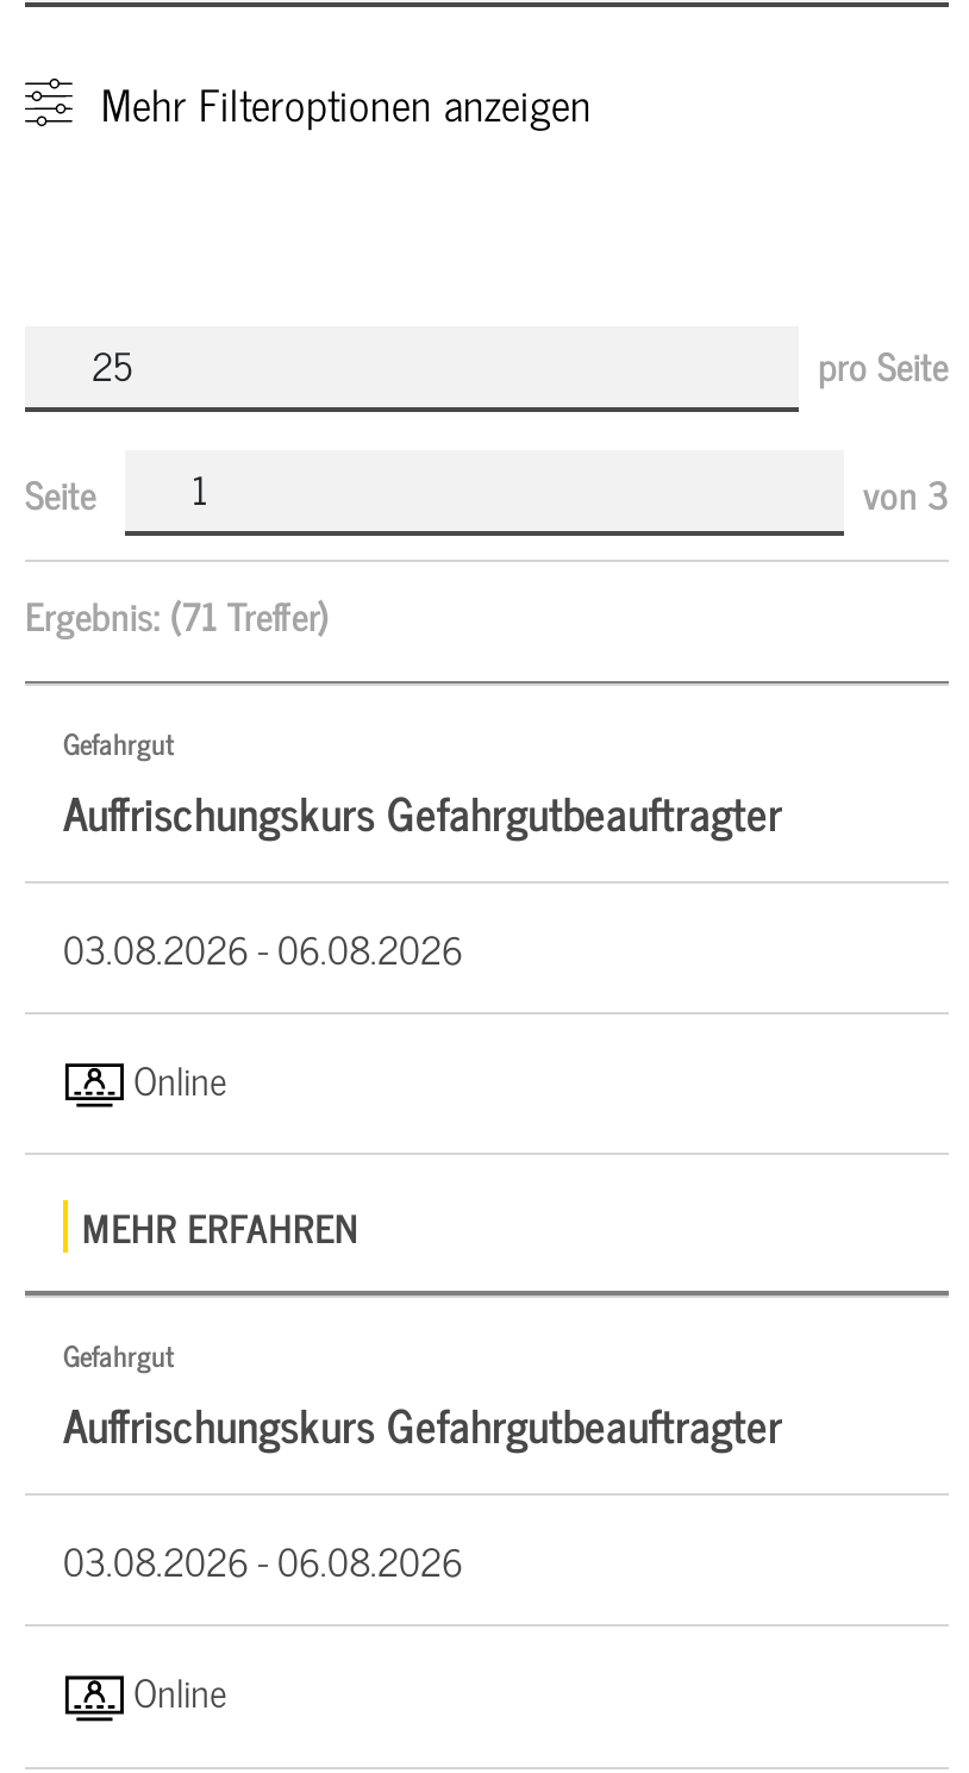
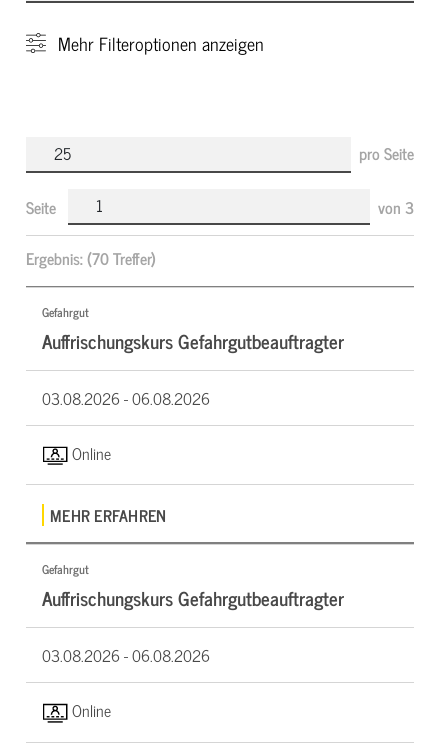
- Ergebnis: (71 Treffer)
+ Ergebnis: (70 Treffer)
